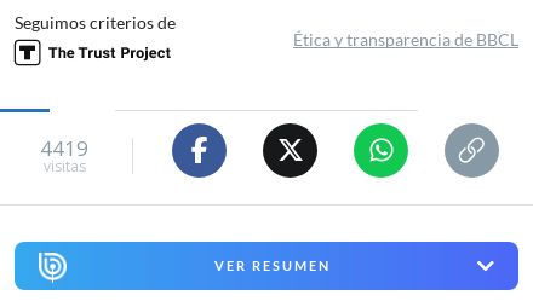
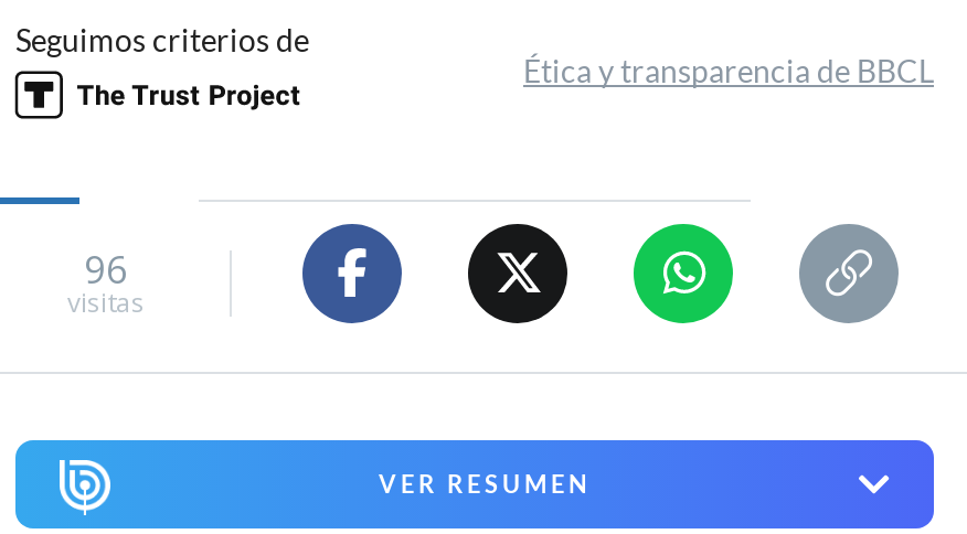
- 4419
+ 96
